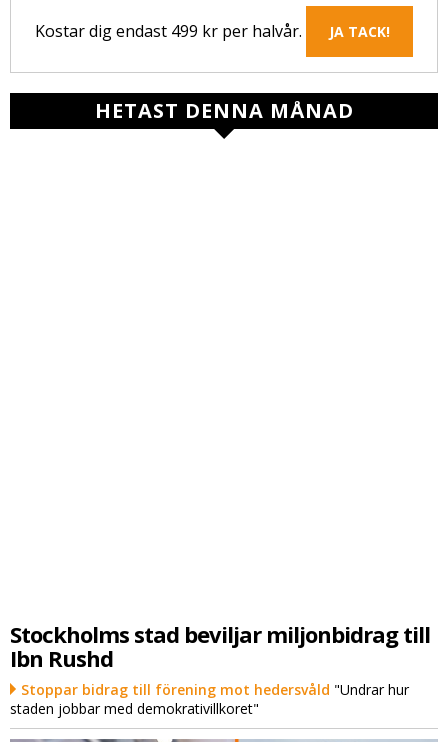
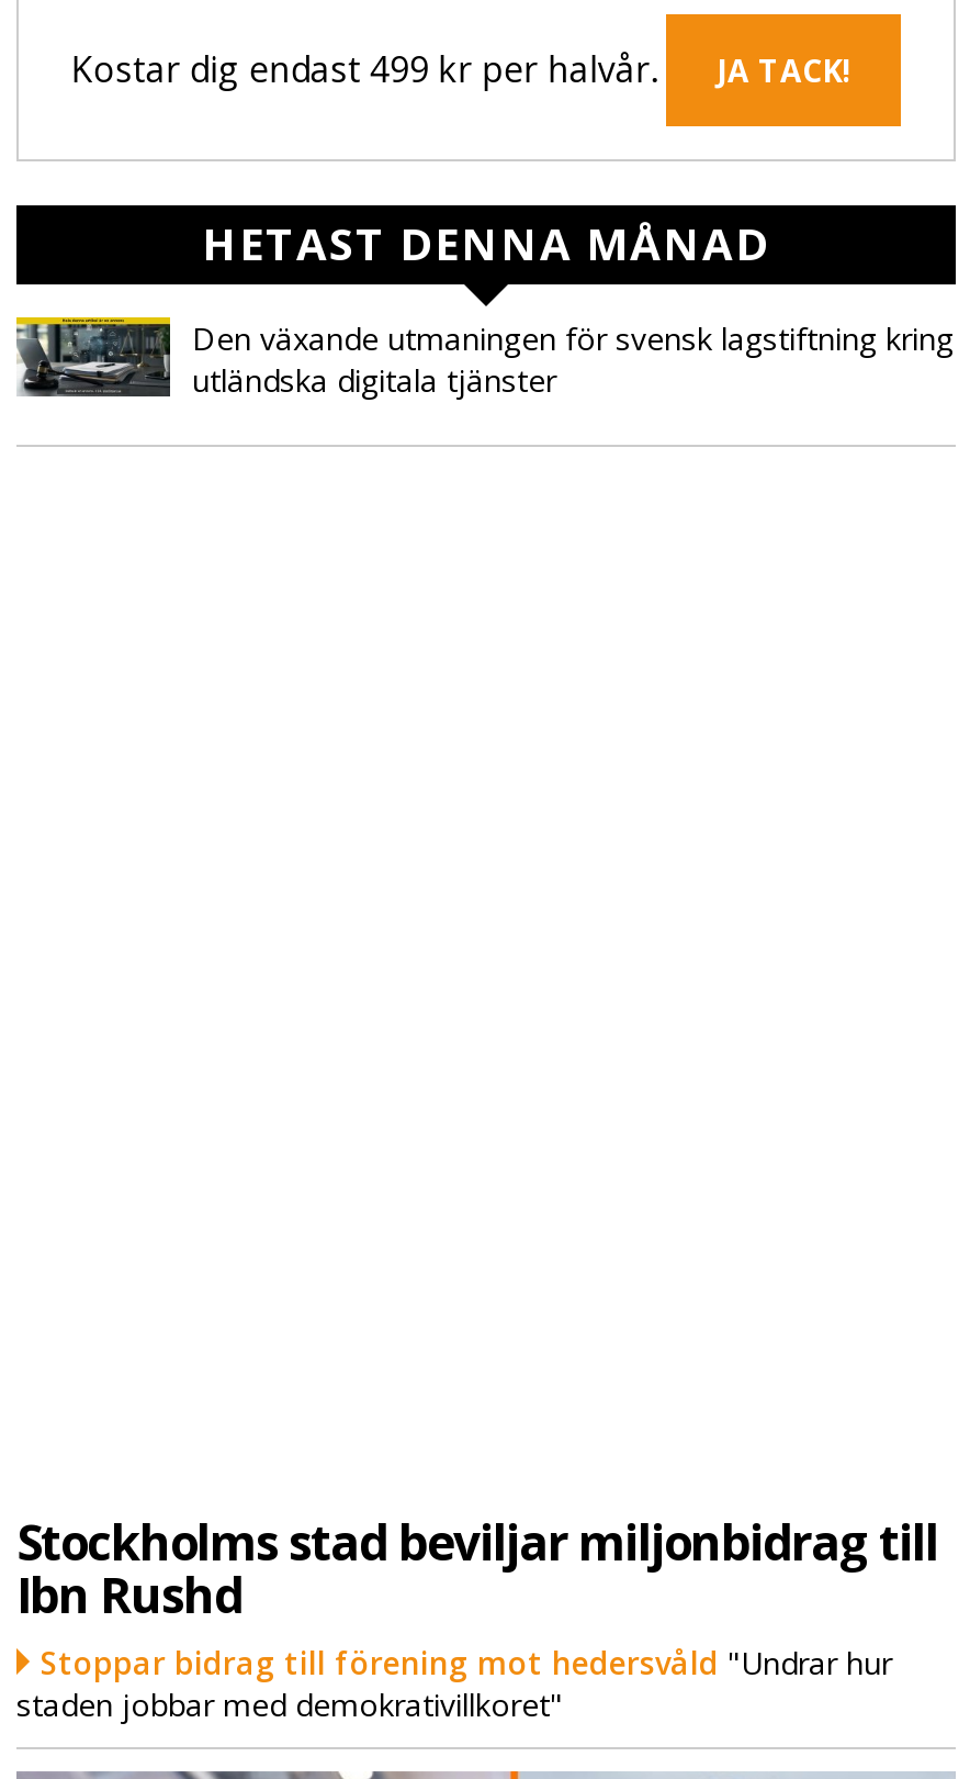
+ [image]
+ Den växande utmaningen för svensk lagstiftning kring
+ utländska digitala tjänster
